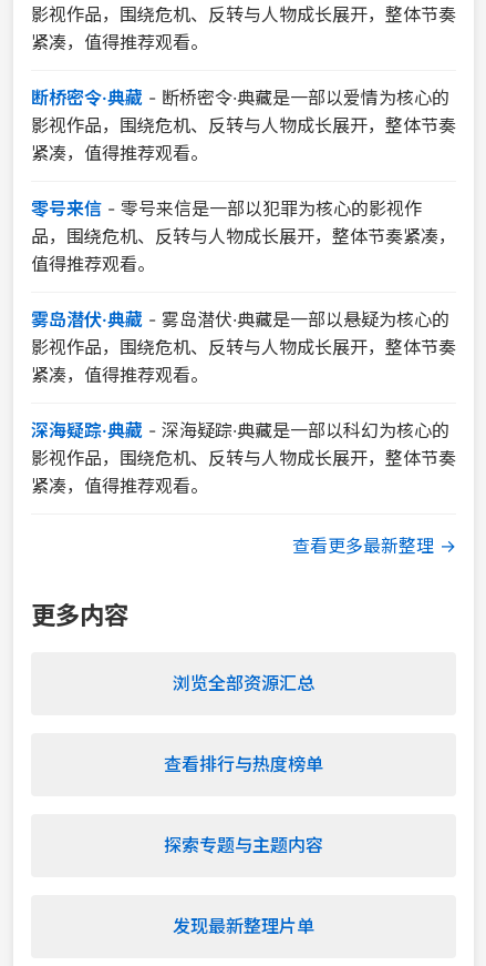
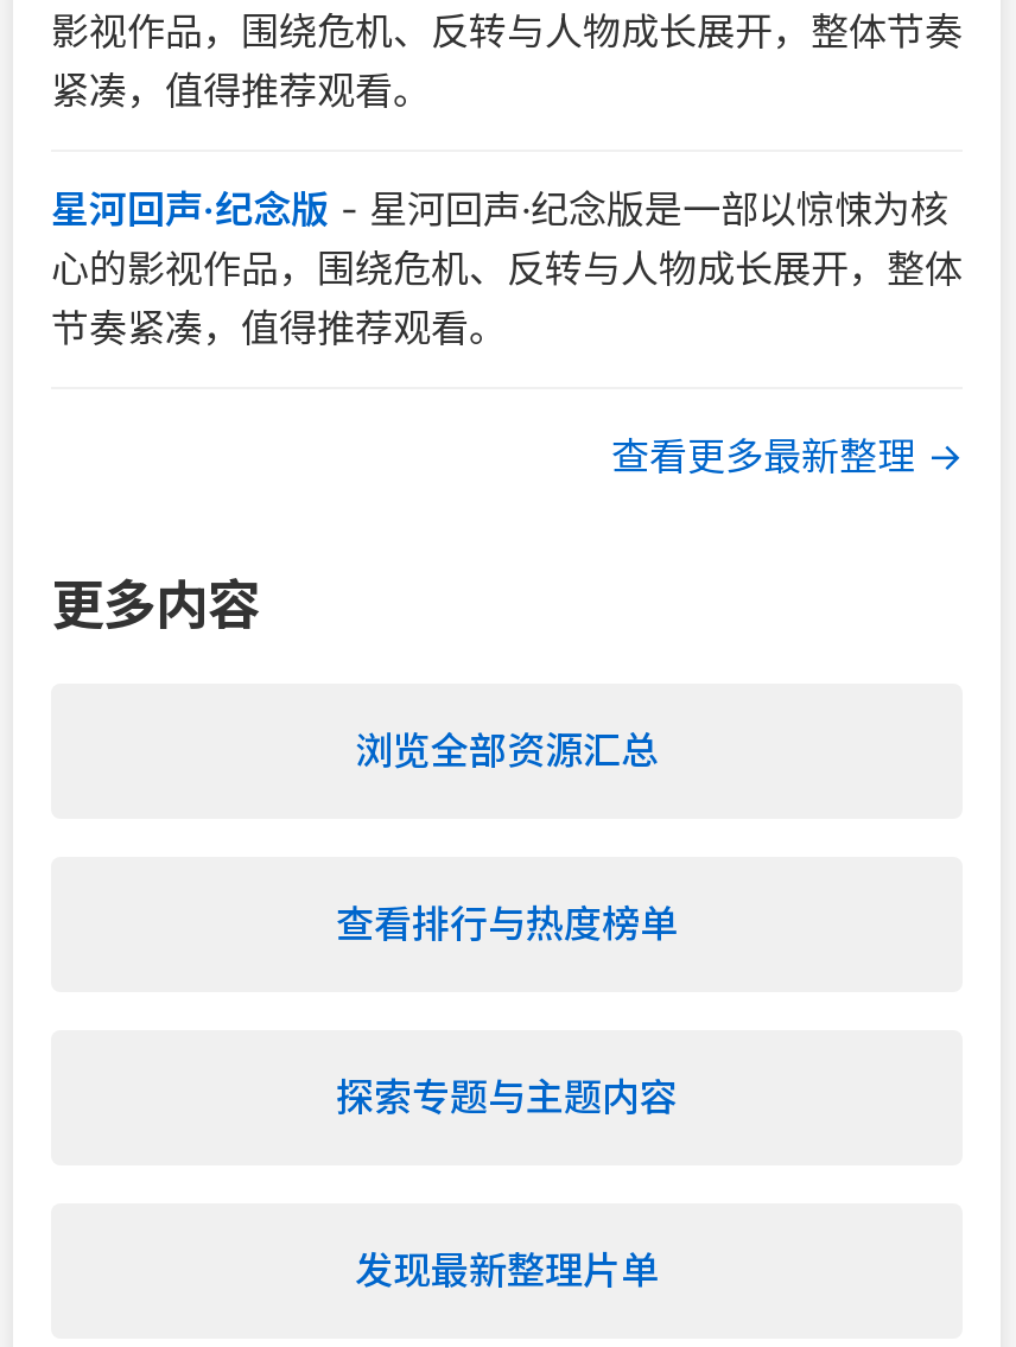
- 断桥密令·典藏-断桥密令·典藏是一部以爱情为核心的
- 影视作品，围绕危机、反转与人物成长展开，整体节奏
- 紧凑，值得推荐观看。
- 零号来信-零号来信是一部以犯罪为核心的影视作
- 品，围绕危机、反转与人物成长展开，整体节奏紧凑，
- 值得推荐观看。
- 雾岛潜伏·典藏-雾岛潜伏·典藏是一部以悬疑为核心的
- 影视作品，围绕危机、反转与人物成长展开，整体节奏
- 紧凑，值得推荐观看。
- 深海疑踪·典藏-深海疑踪·典藏是一部以科幻为核心的
- 影视作品，围绕危机、反转与人物成长展开，整体节奏
- 紧凑，值得推荐观看。
+ 星河回声·纪念版-星河回声·纪念版是一部以惊悚为核
+ 心的影视作品，围绕危机、反转与人物成长展开，整体
+ 节奏紧凑，值得推荐观看。
